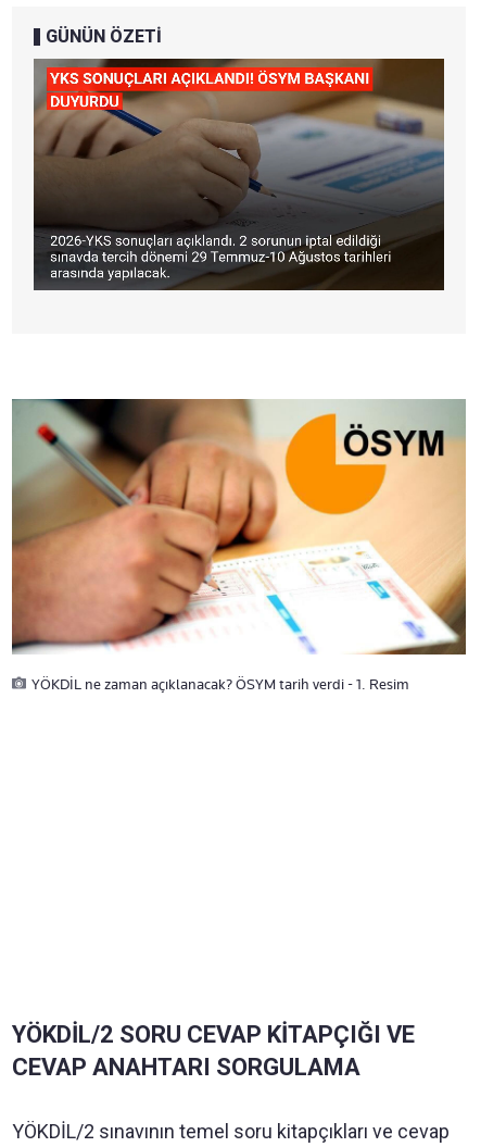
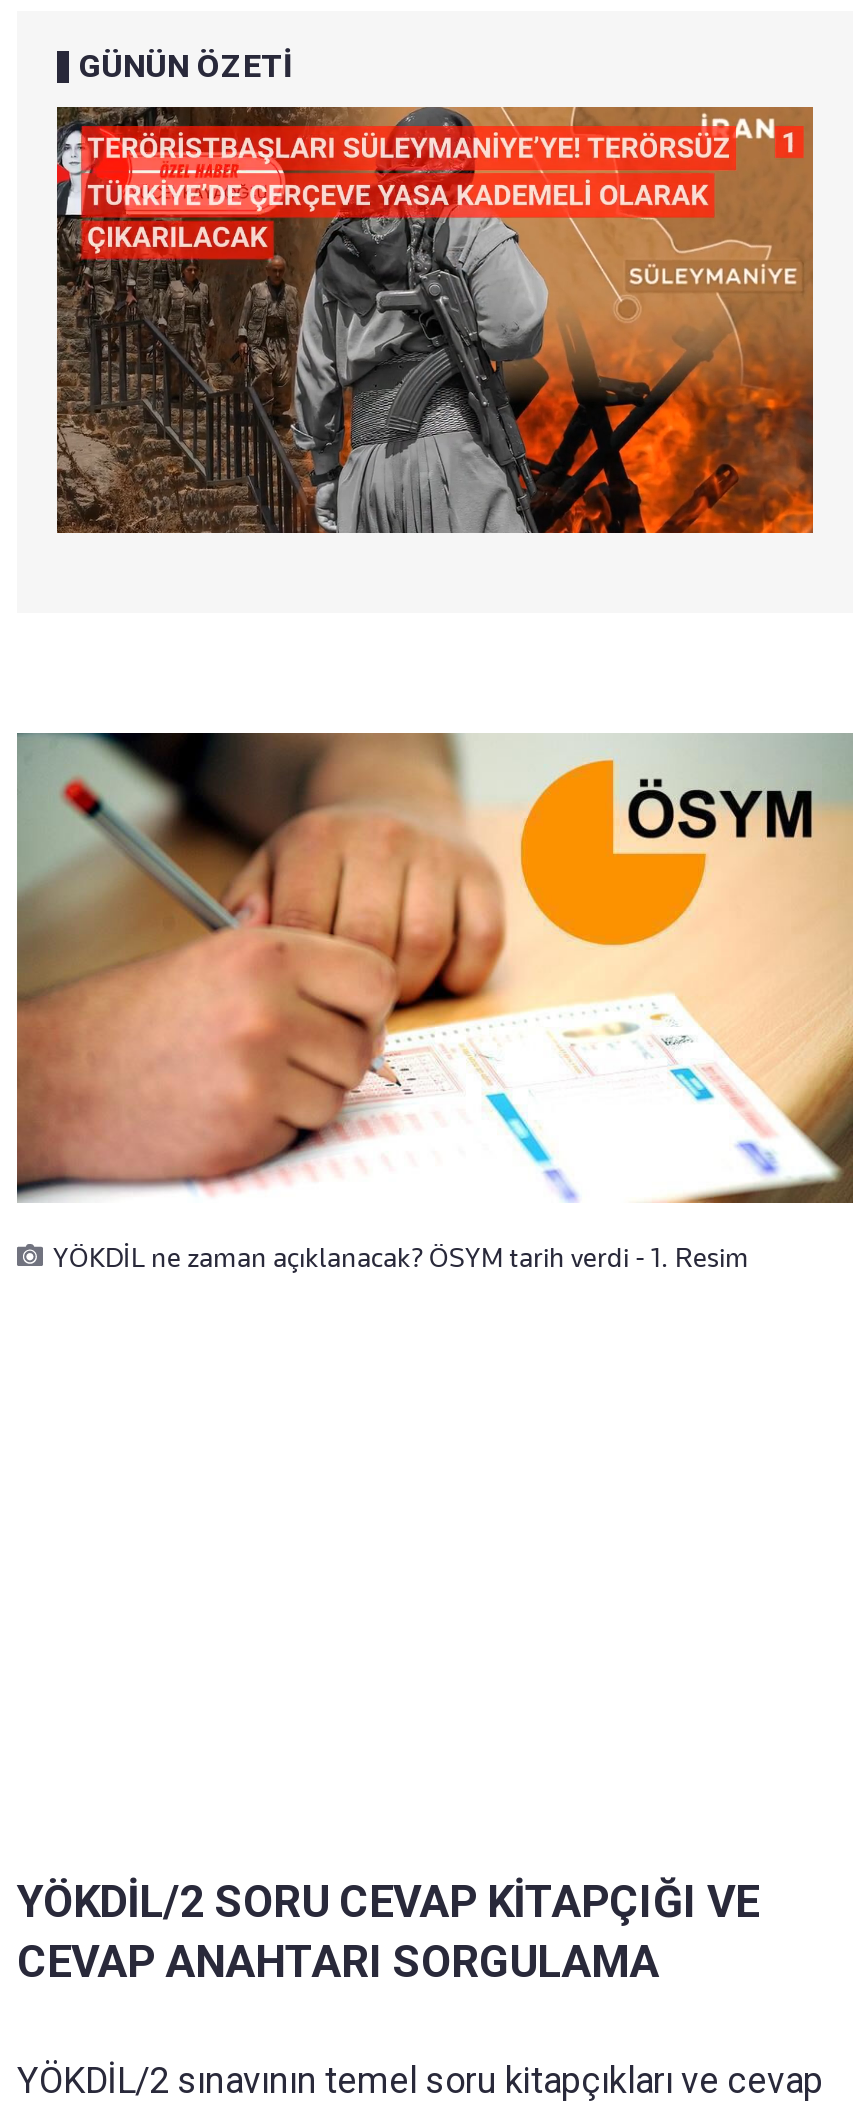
- [image]
+ [image]
